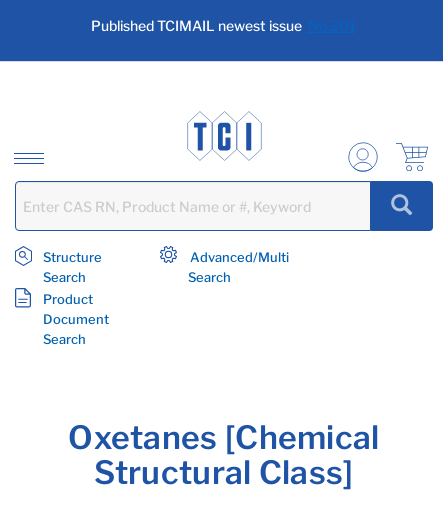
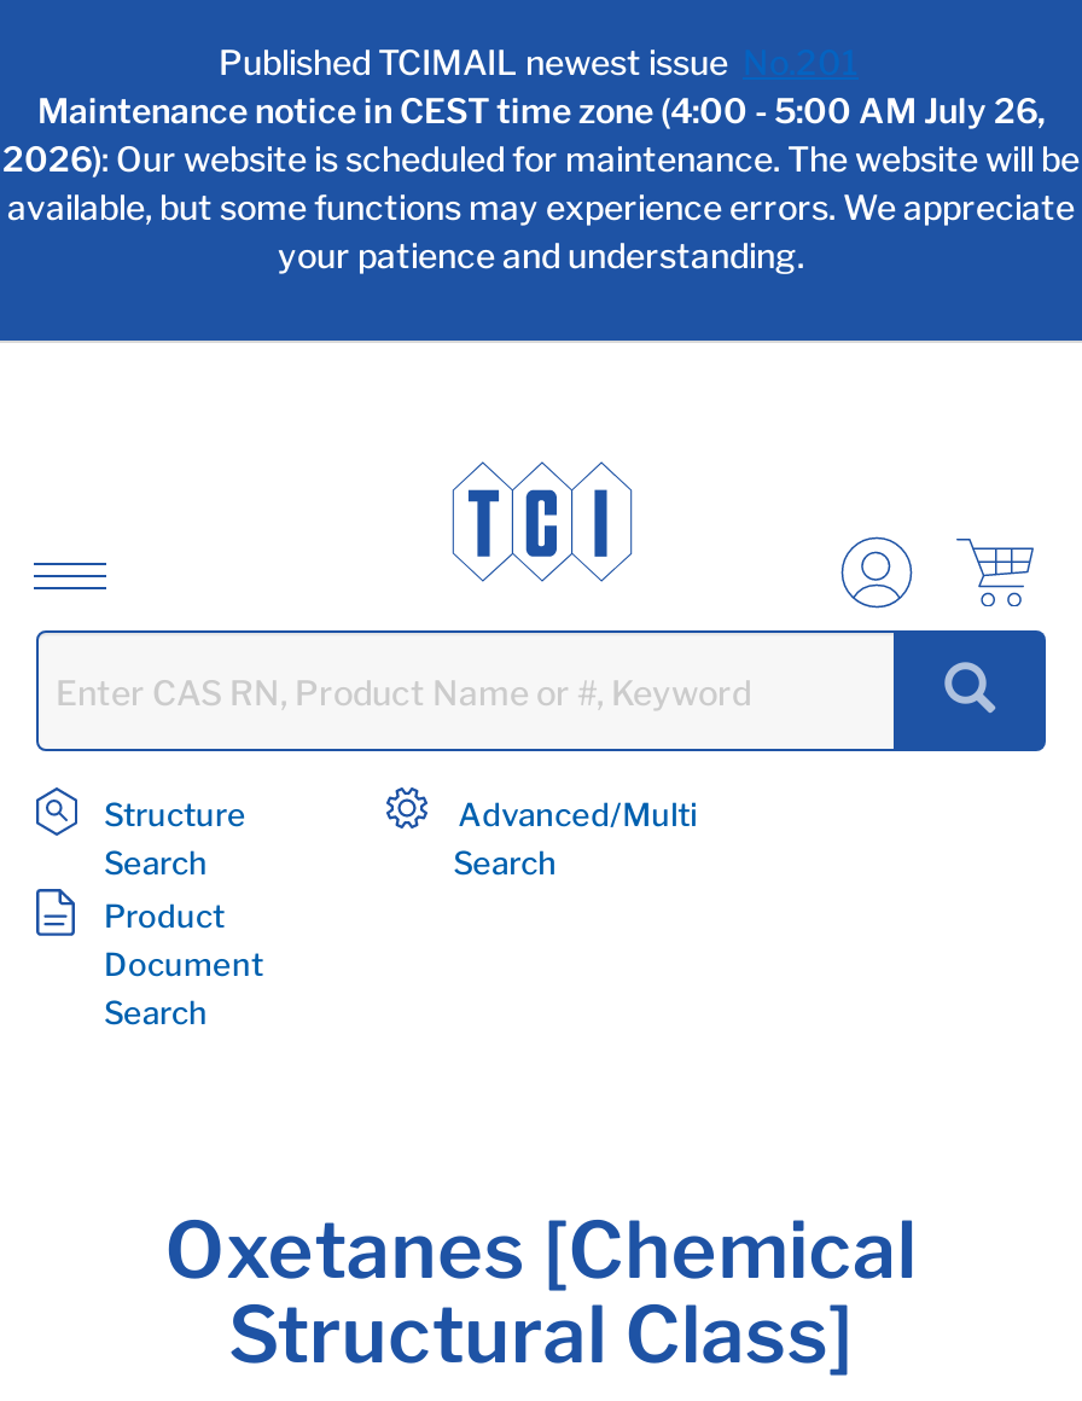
+ Maintenance notice in CEST time zone (4:00 - 5:00 AM July 26,
+ 2026): Our website is scheduled for maintenance. The website will be
+ available, but some functions may experience errors. We appreciate
+ your patience and understanding.
